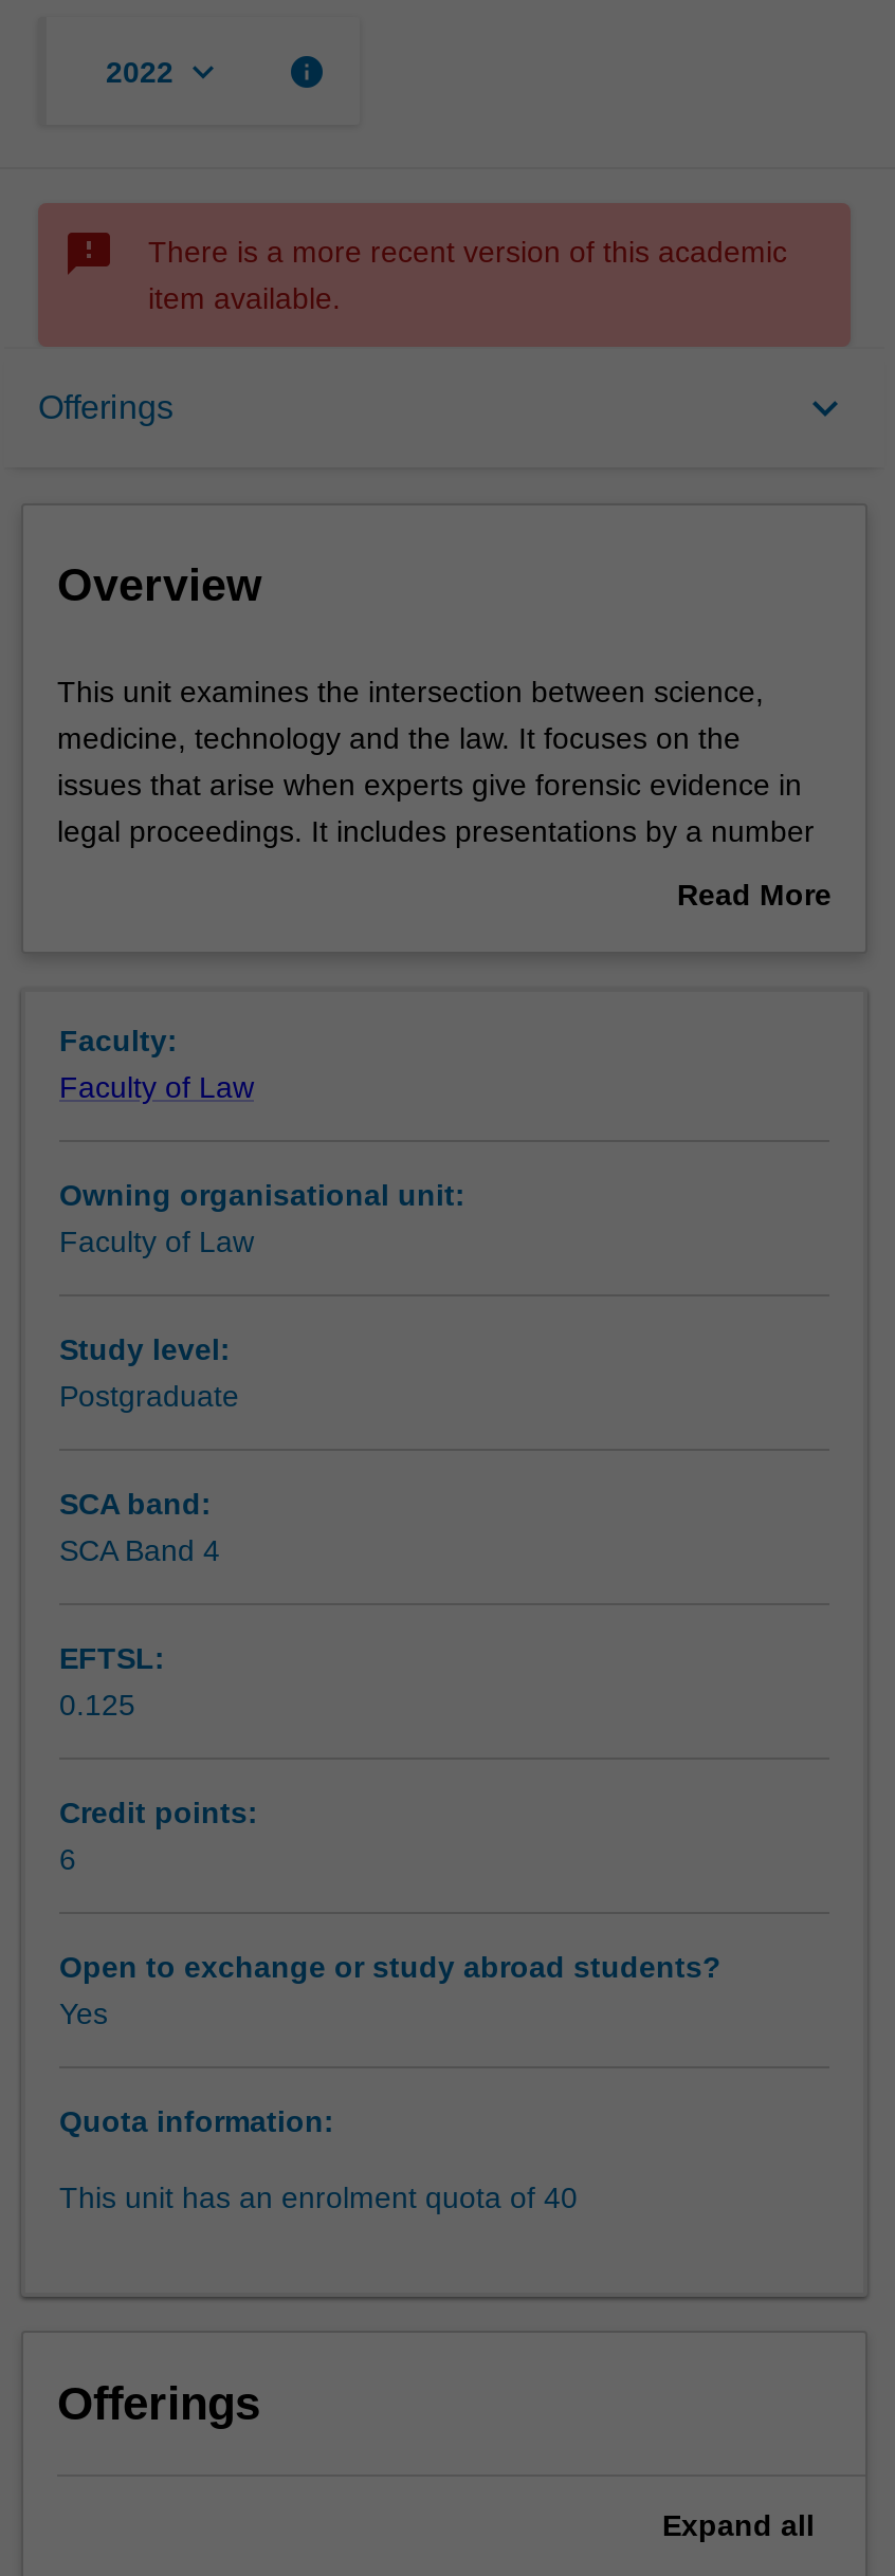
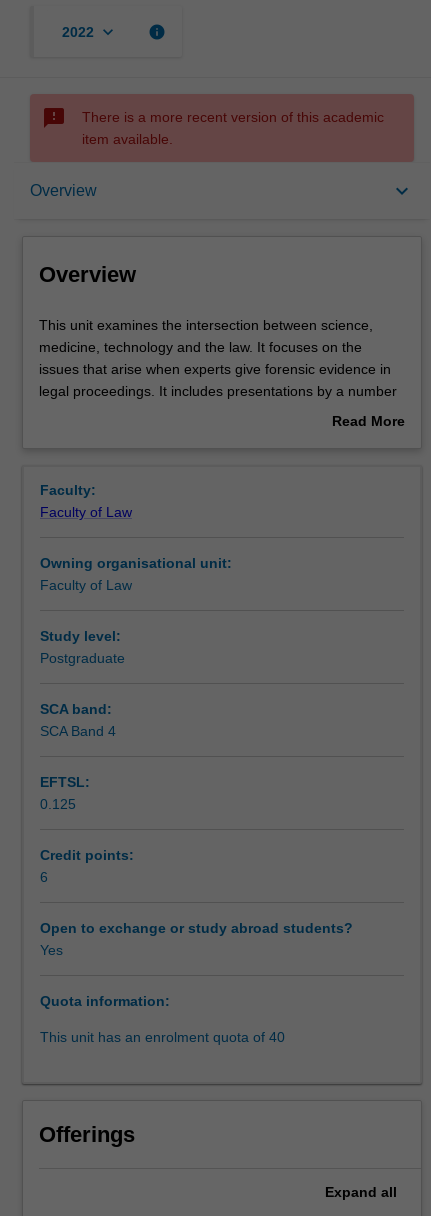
- Offerings
+ Overview
